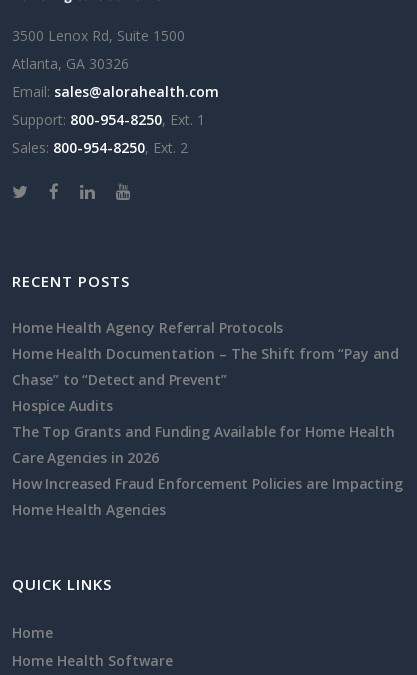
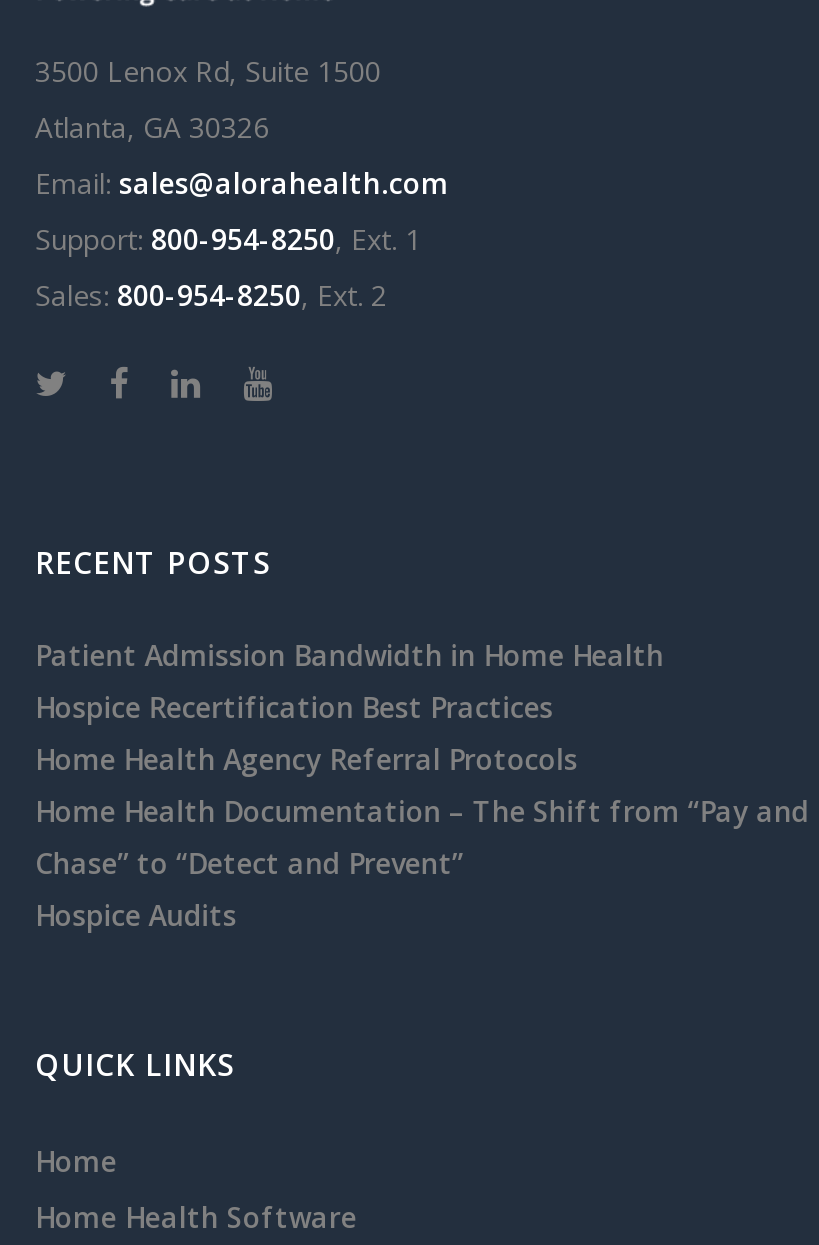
+ Patient Admission Bandwidth in Home Health
+ Hospice Recertification Best Practices

moved down: Home Health Agency Referral Protocols | Home Health Documentation – The Shift from “Pay and | Chase” to “Detect and Prevent” | Hospice Audits

- The Top Grants and Funding Available for Home Health
- Care Agencies in 2026
- How Increased Fraud Enforcement Policies are Impacting
- Home Health Agencies
